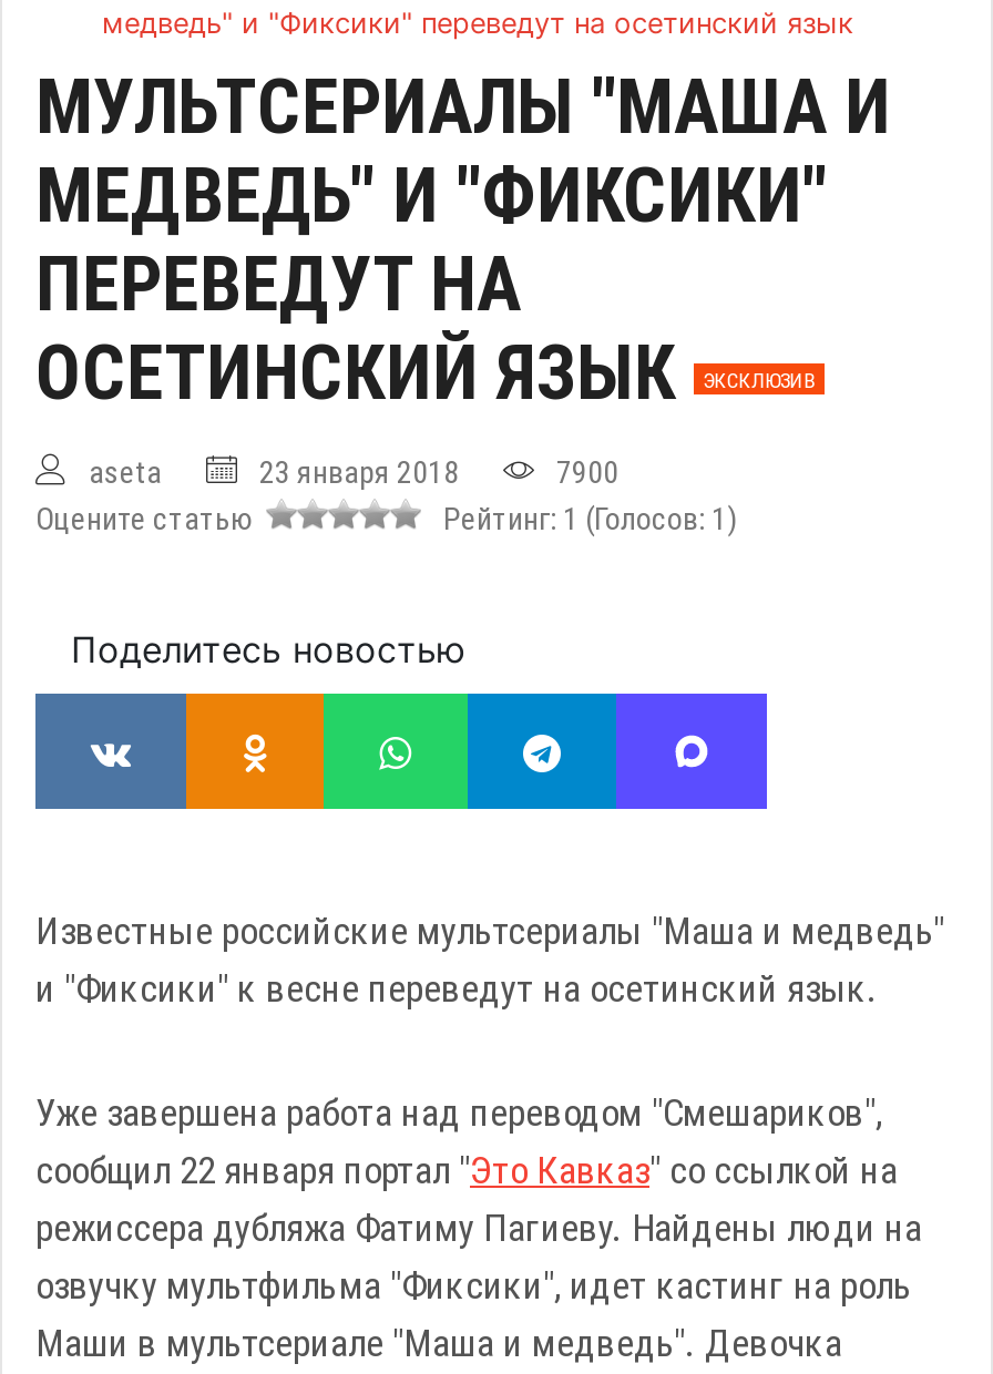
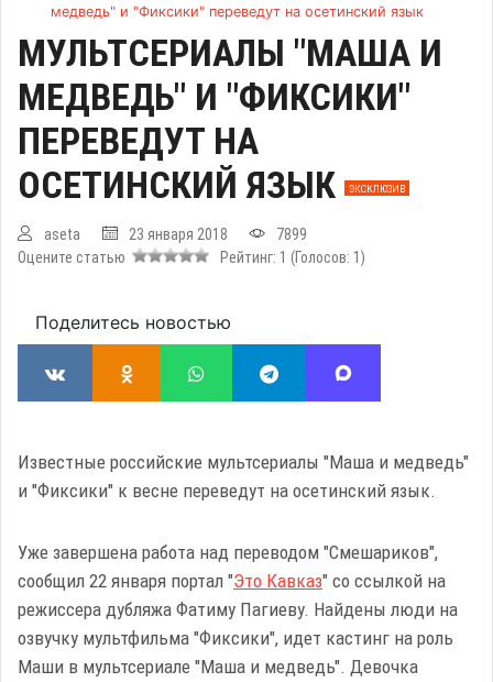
- 7900
+ 7899
